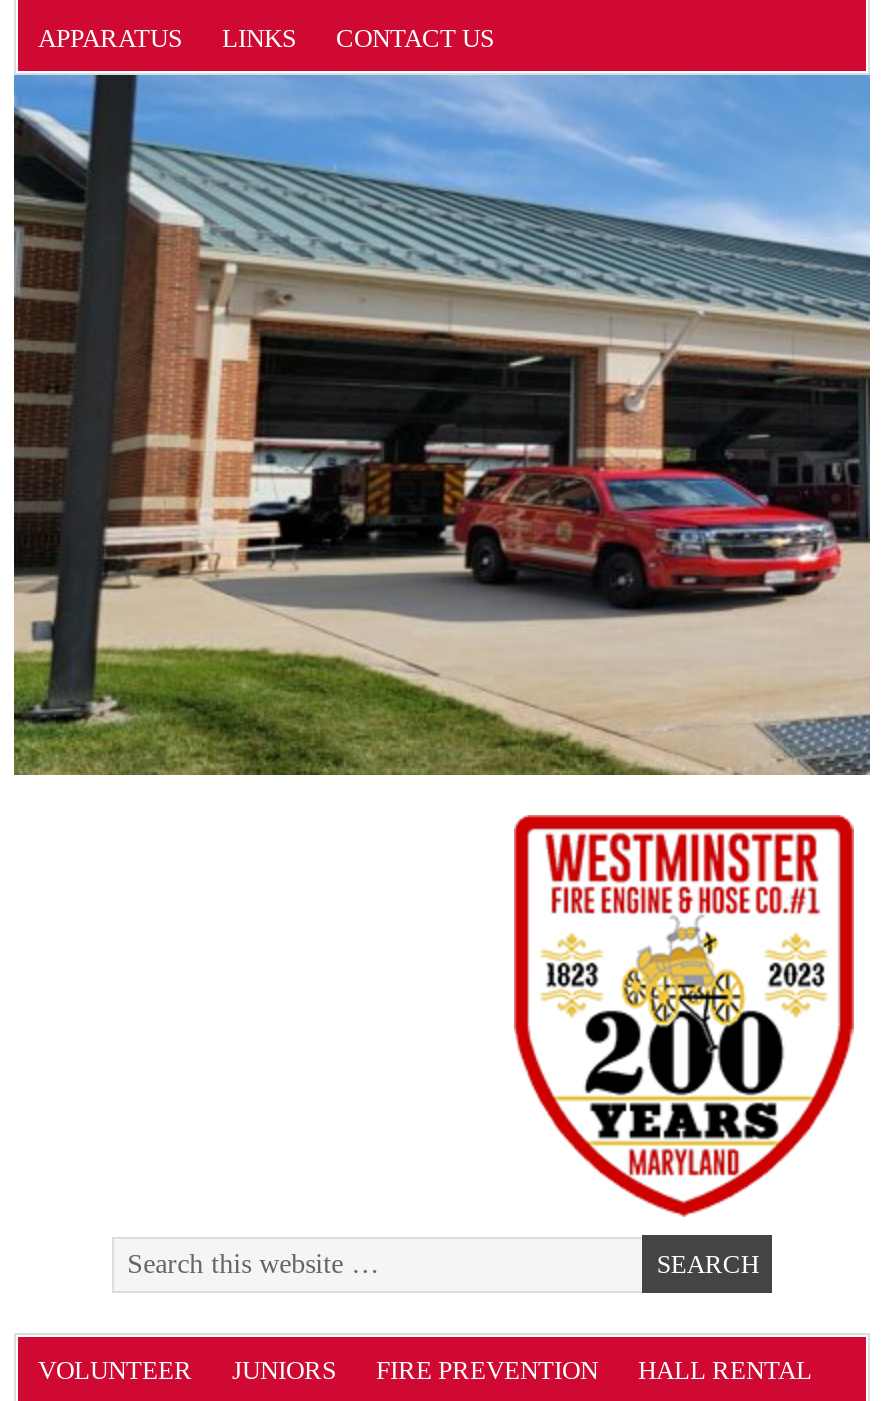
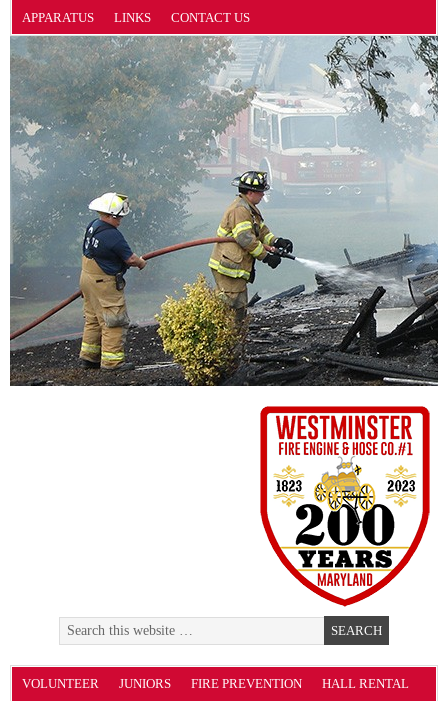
- [image]
+ [image]
